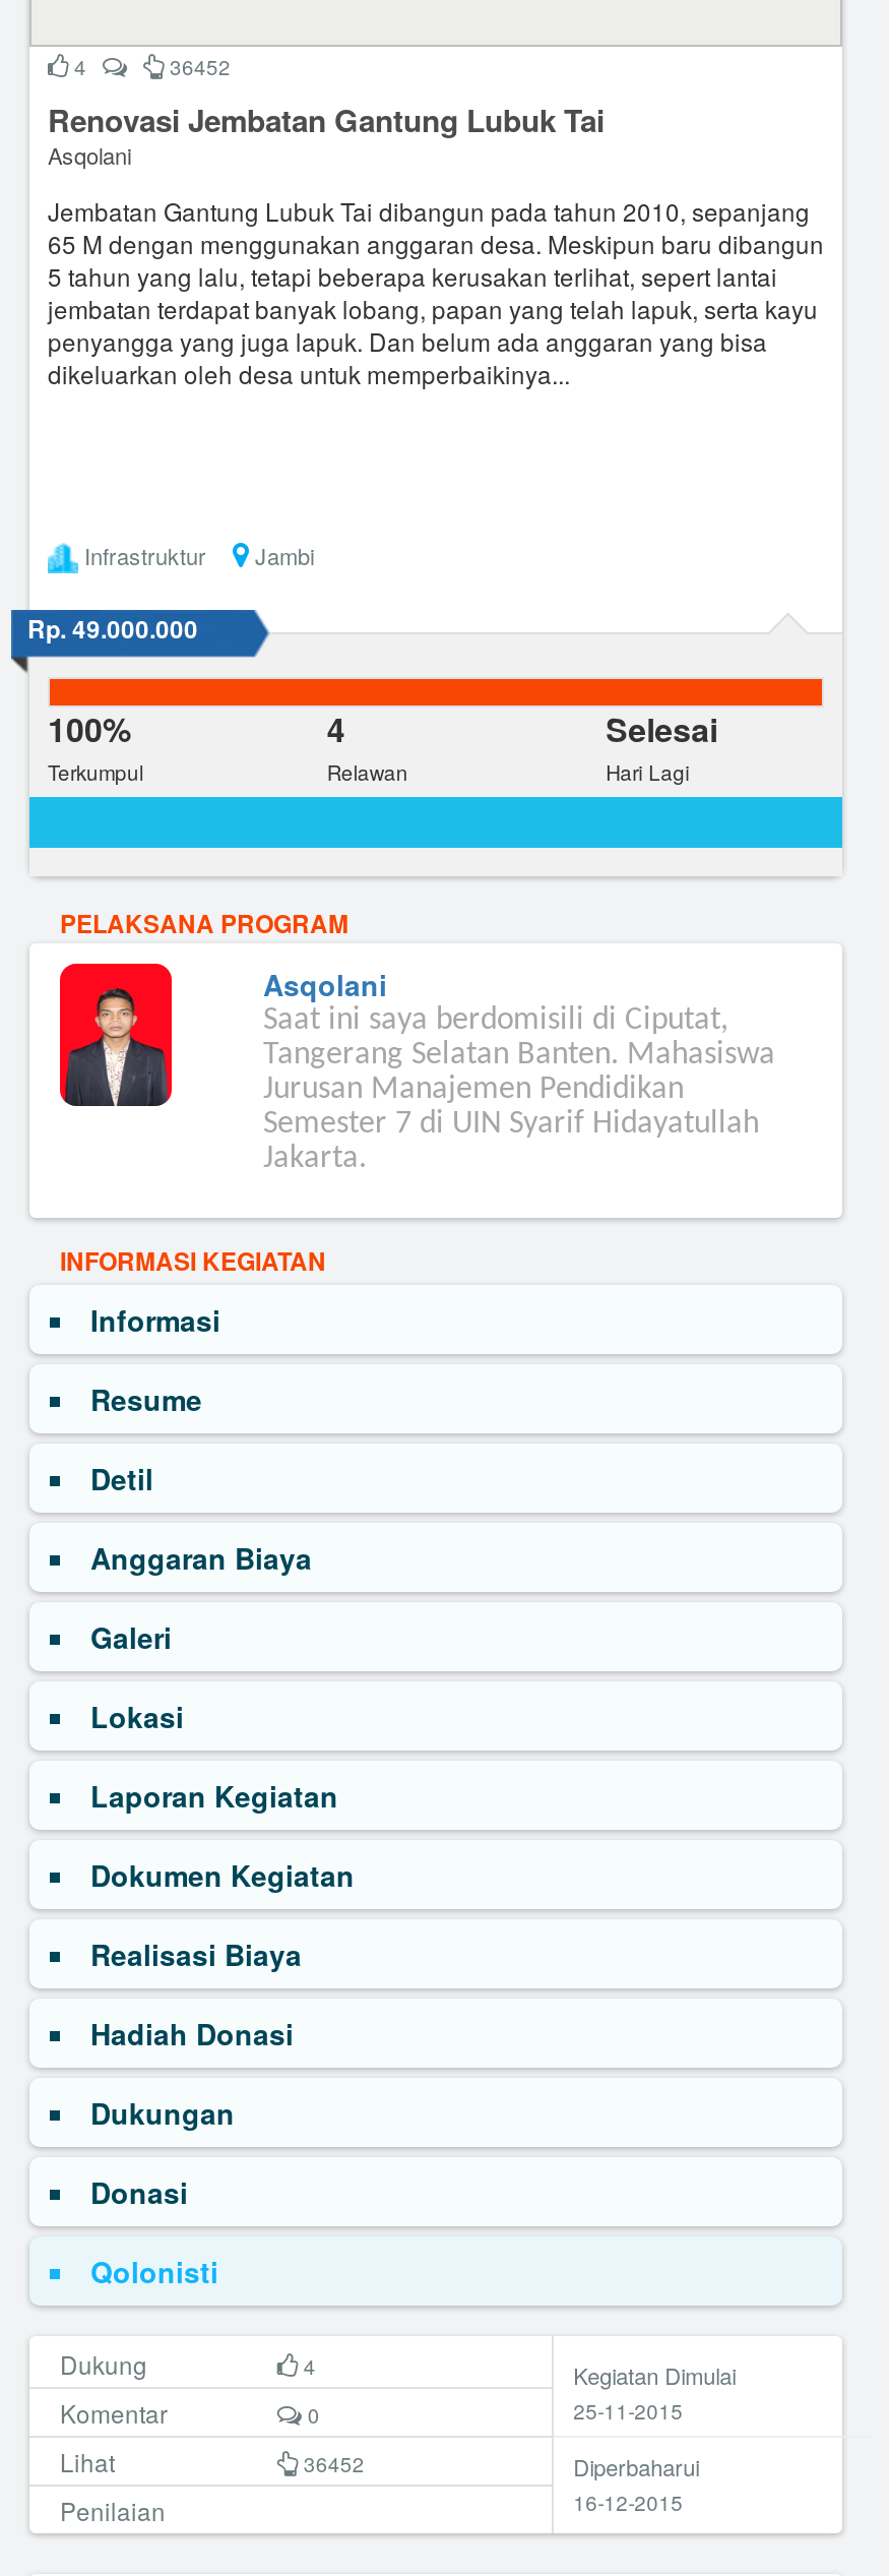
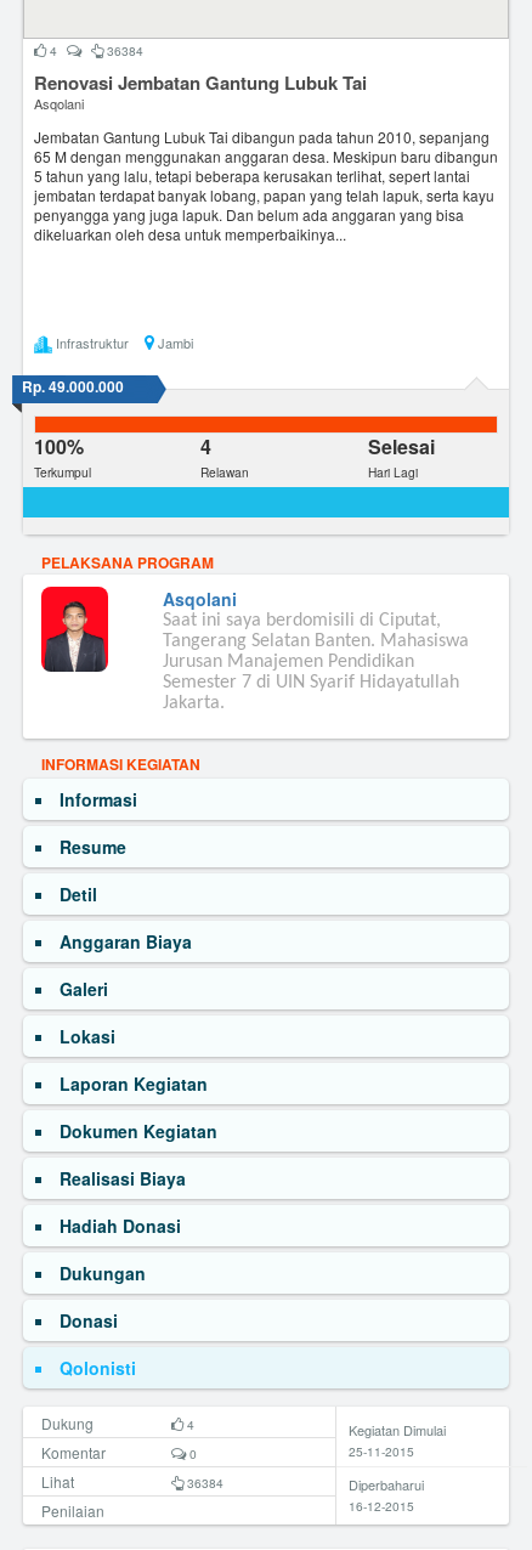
- 36452
+ 36384

- 36452
+ 36384
